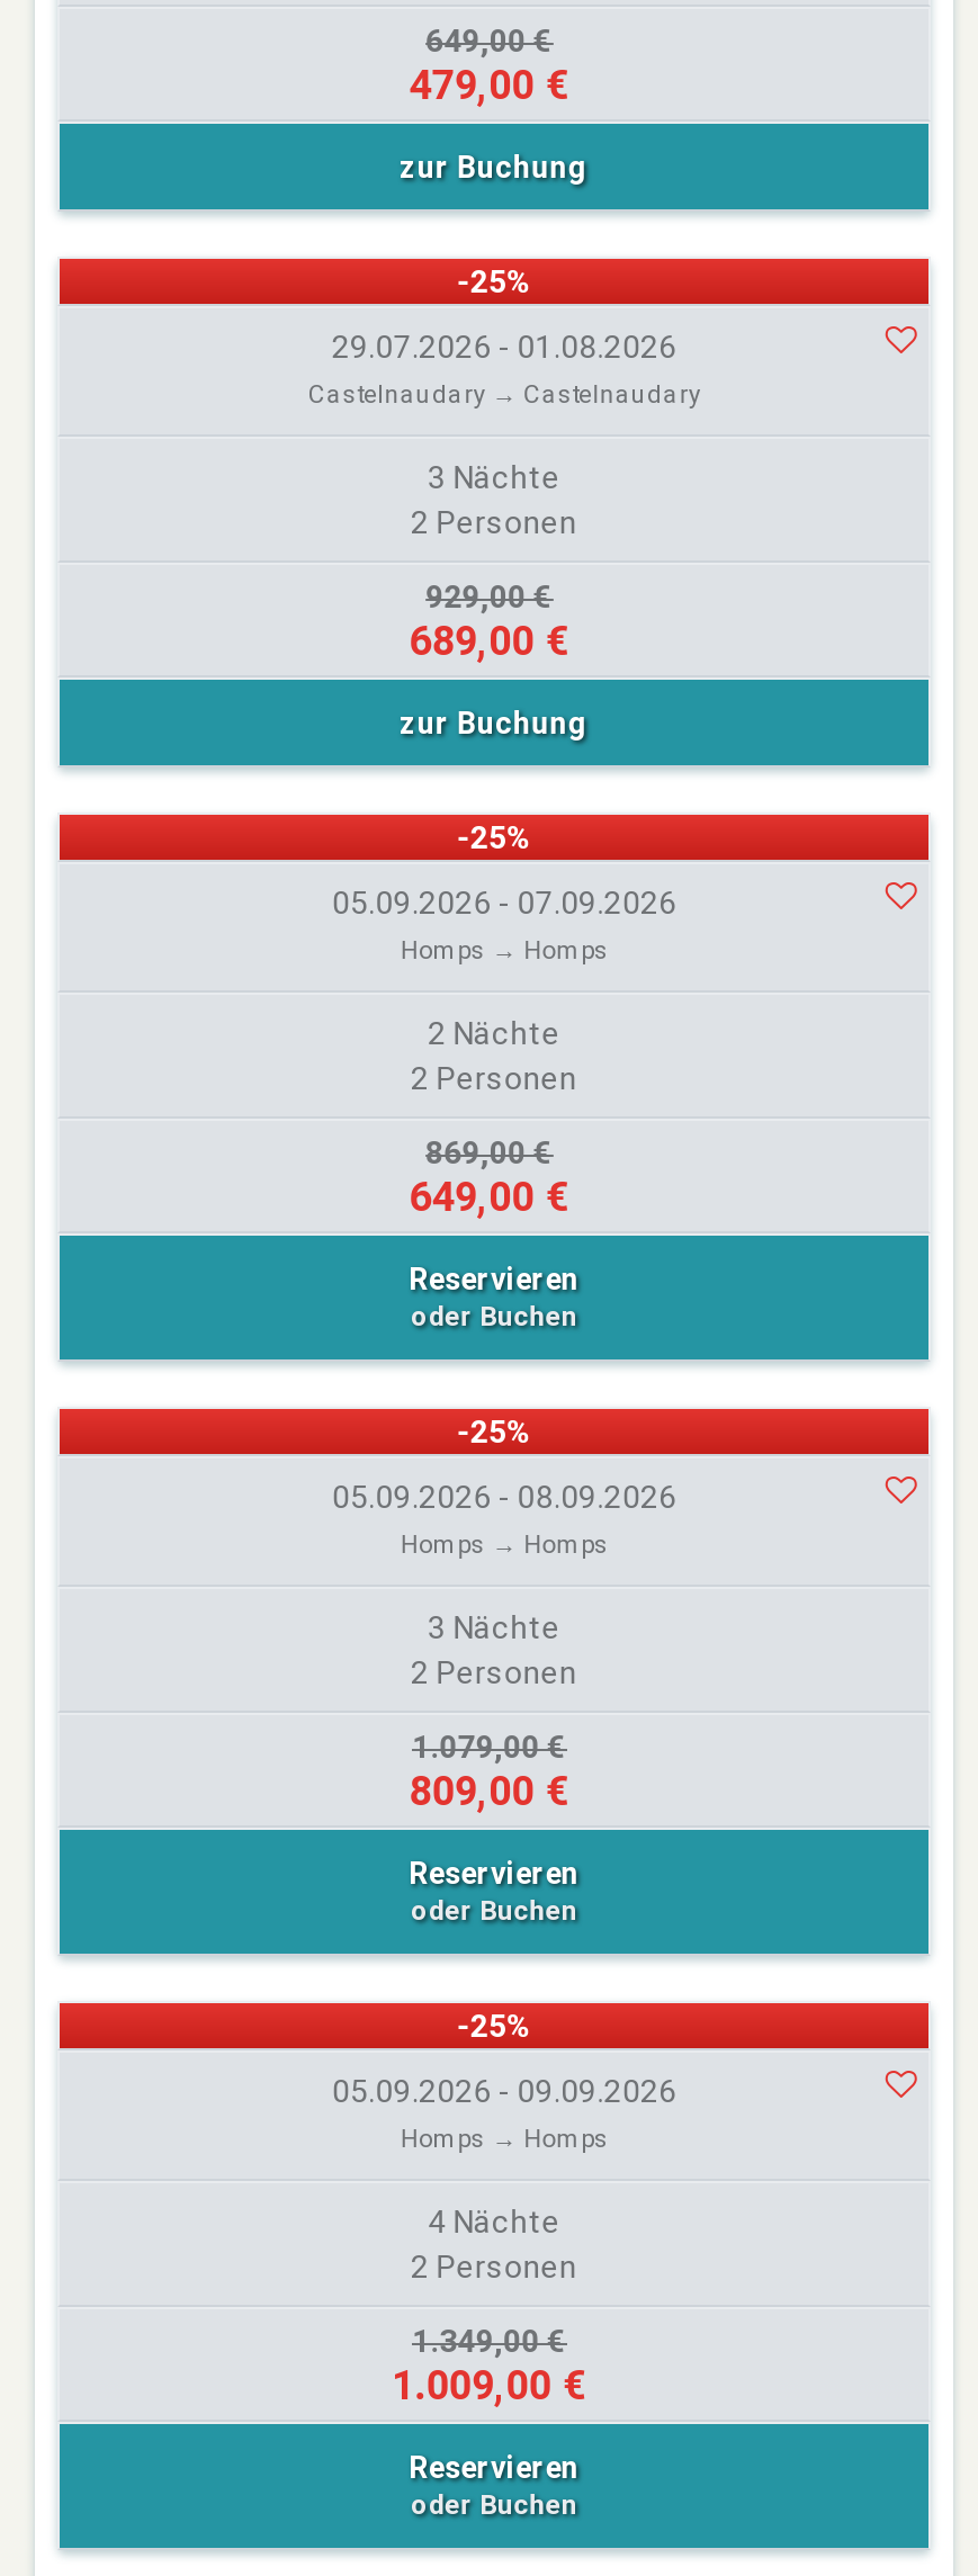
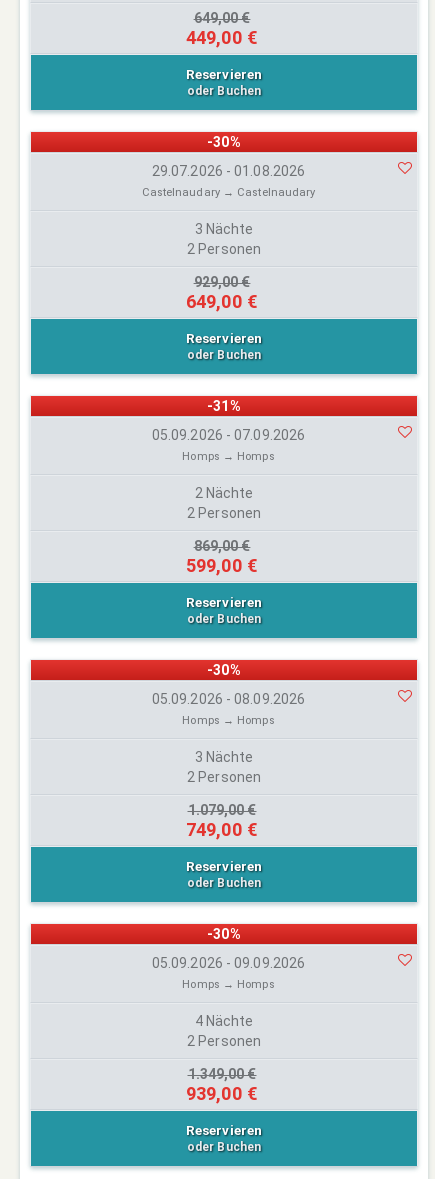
- 479,00 €
+ 449,00 €

- zur Buchung
+ Reservieren
+ oder Buchen

- -25%
+ -30%

- 689,00 €
+ 649,00 €

- zur Buchung
+ Reservieren
+ oder Buchen

- -25%
+ -31%

- 649,00 €
+ 599,00 €

- -25%
+ -30%

- 809,00 €
+ 749,00 €

- -25%
+ -30%

- 1.009,00 €
+ 939,00 €
